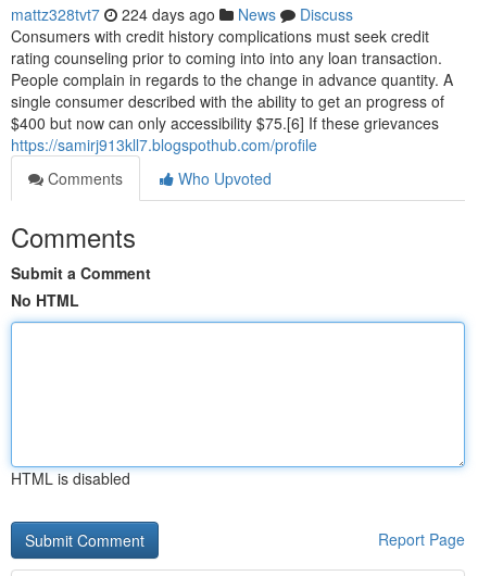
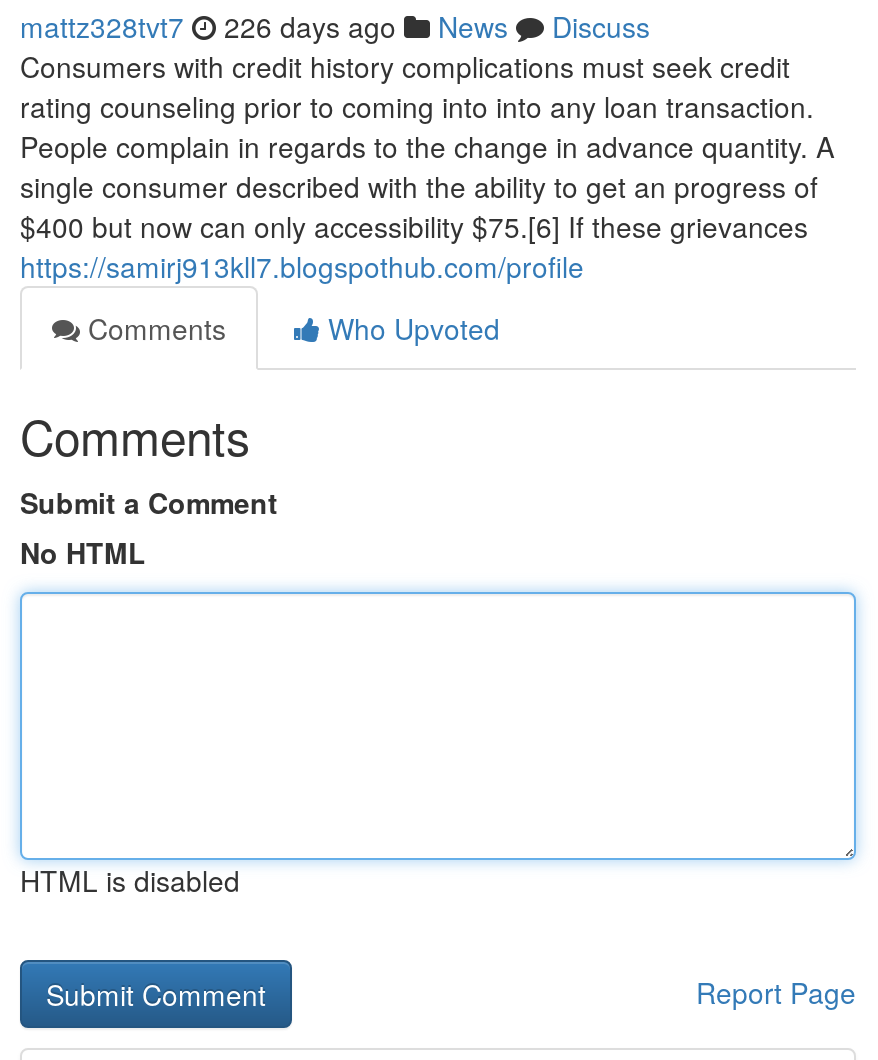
- mattz328tvt7 224 days ago News Discuss
+ mattz328tvt7 226 days ago News Discuss
